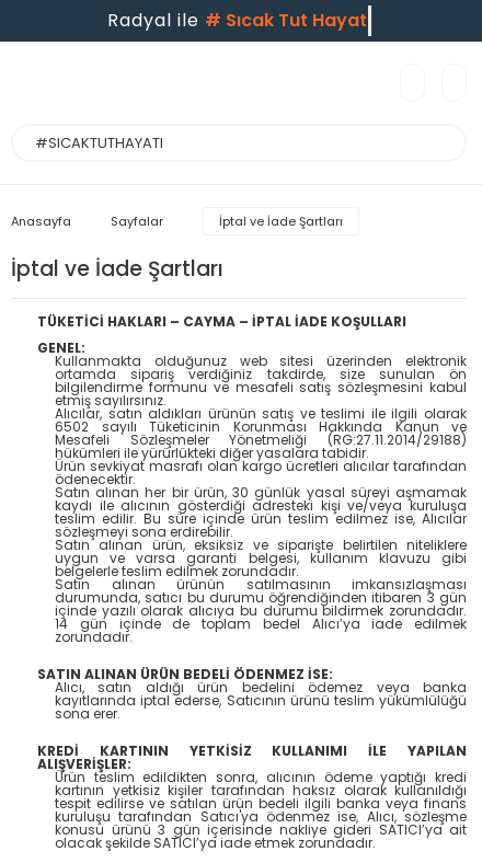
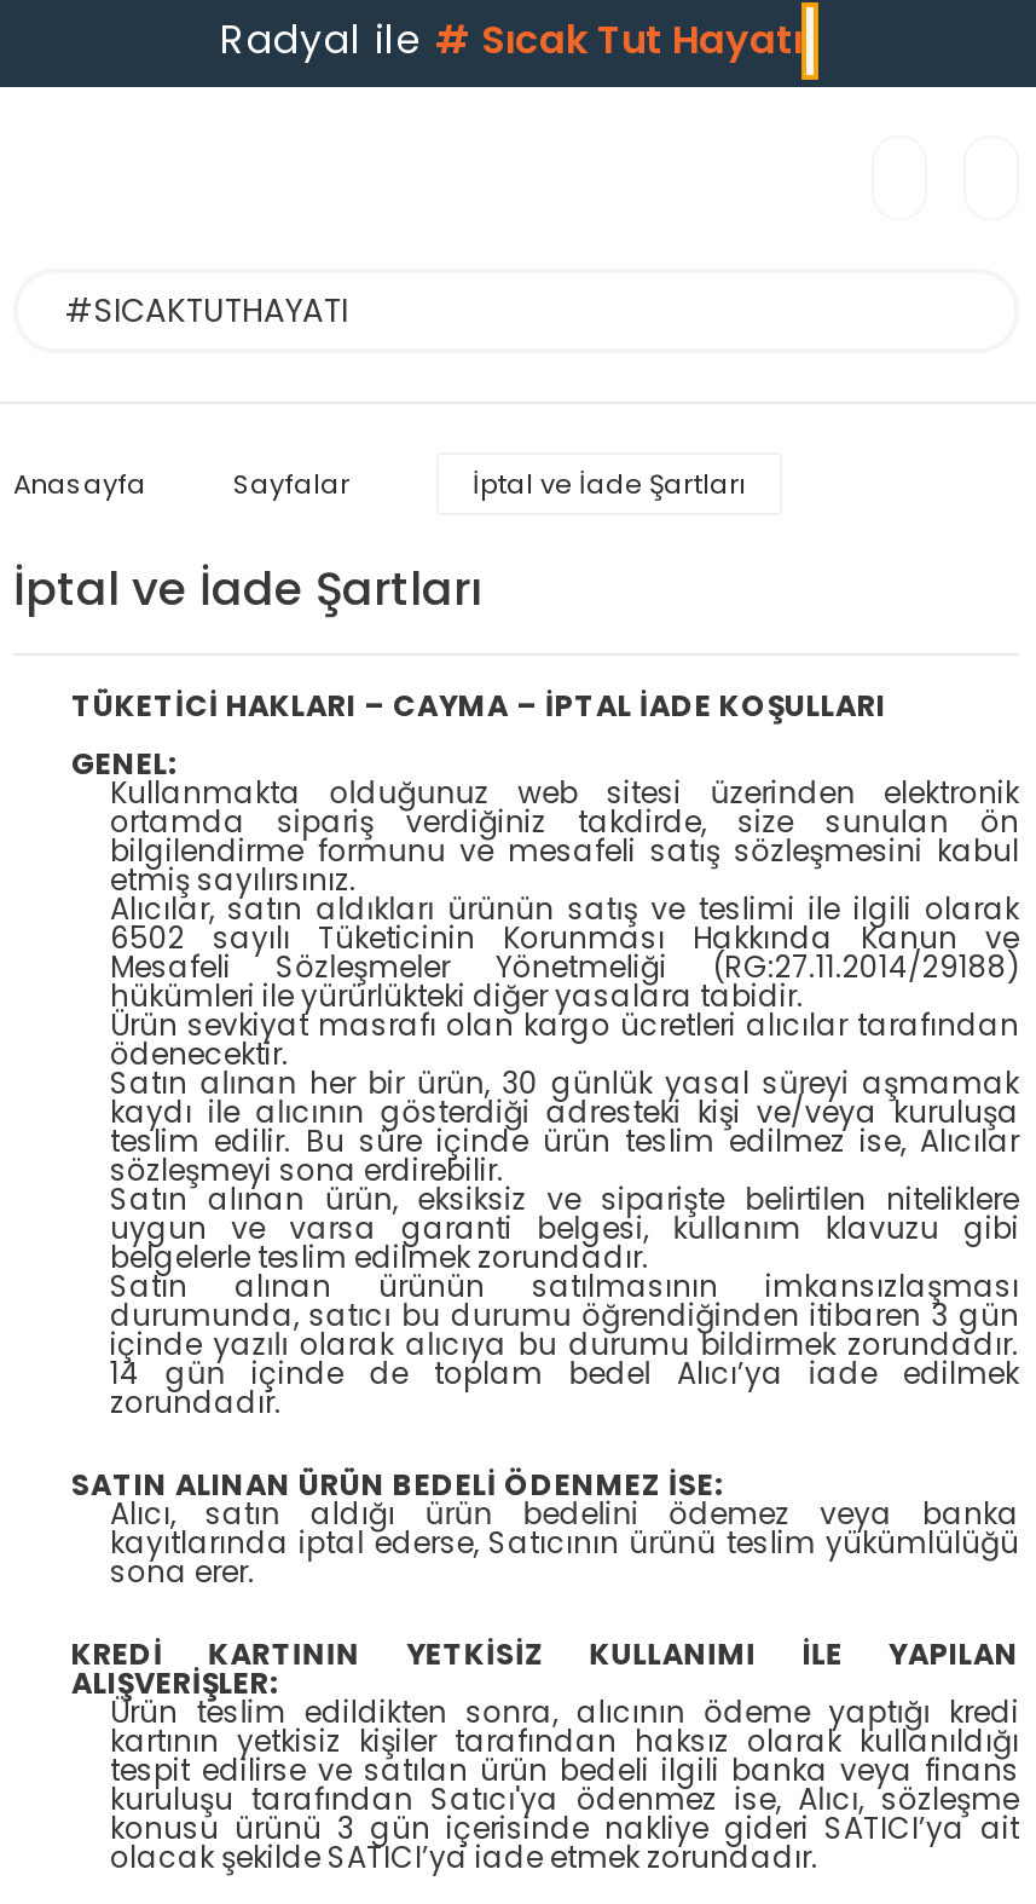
- Radyal ile #Sıcak Tut Hayatı
+ Radyal ile #Sıcak Tut Haya
